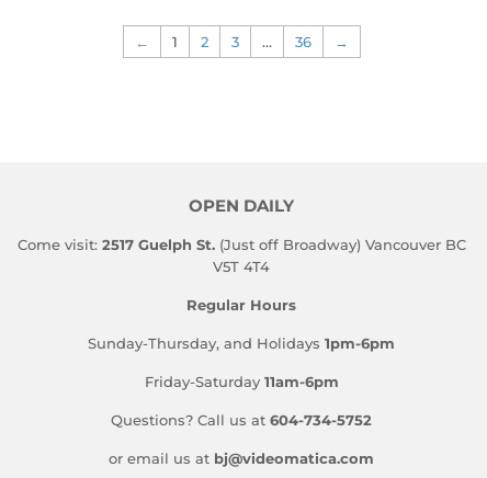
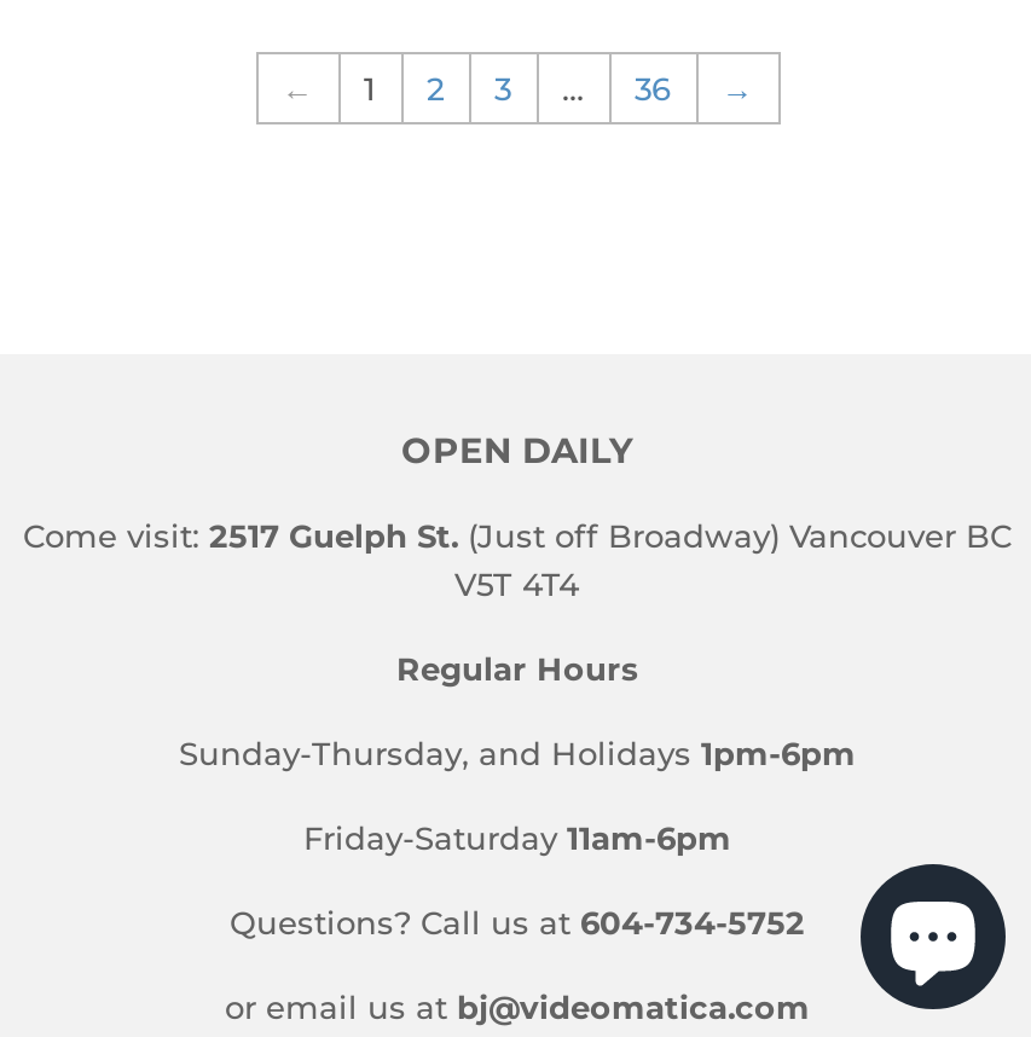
+ [image]
